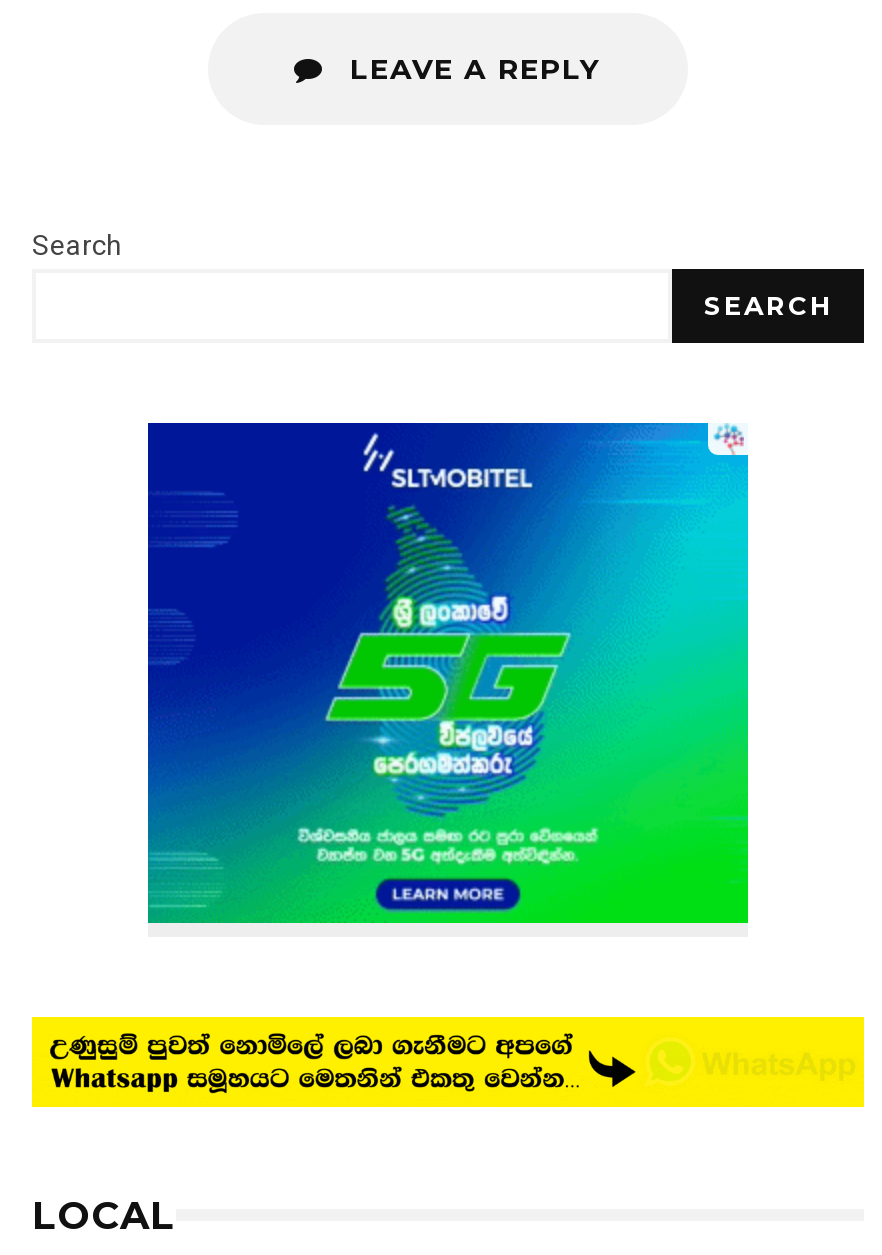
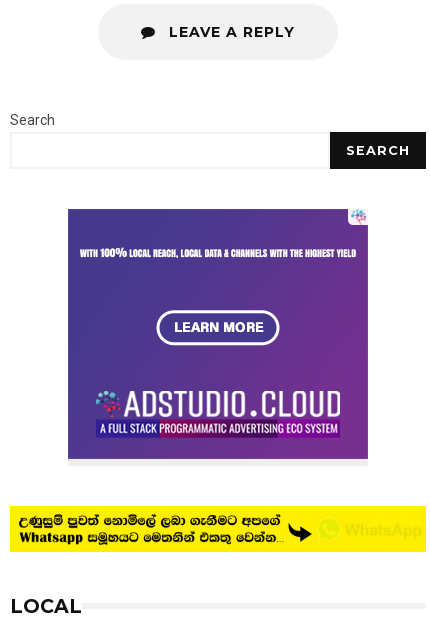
- [image]
+ [image]
